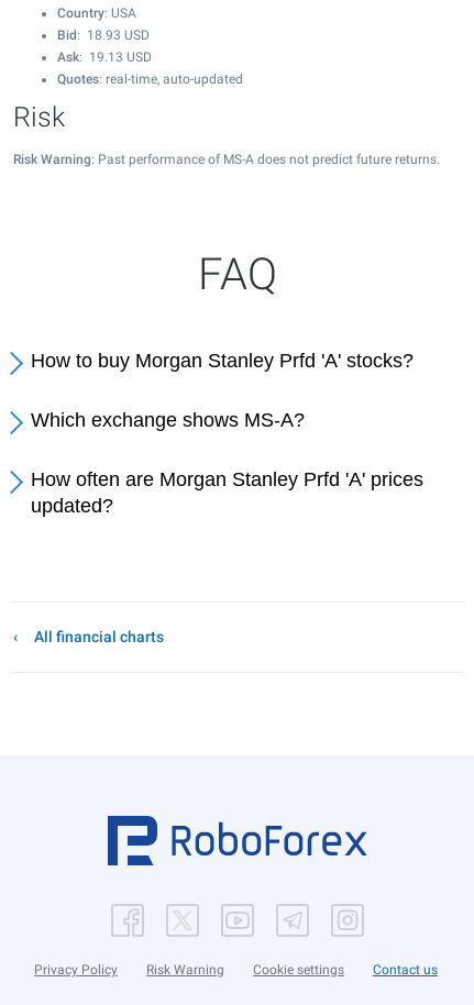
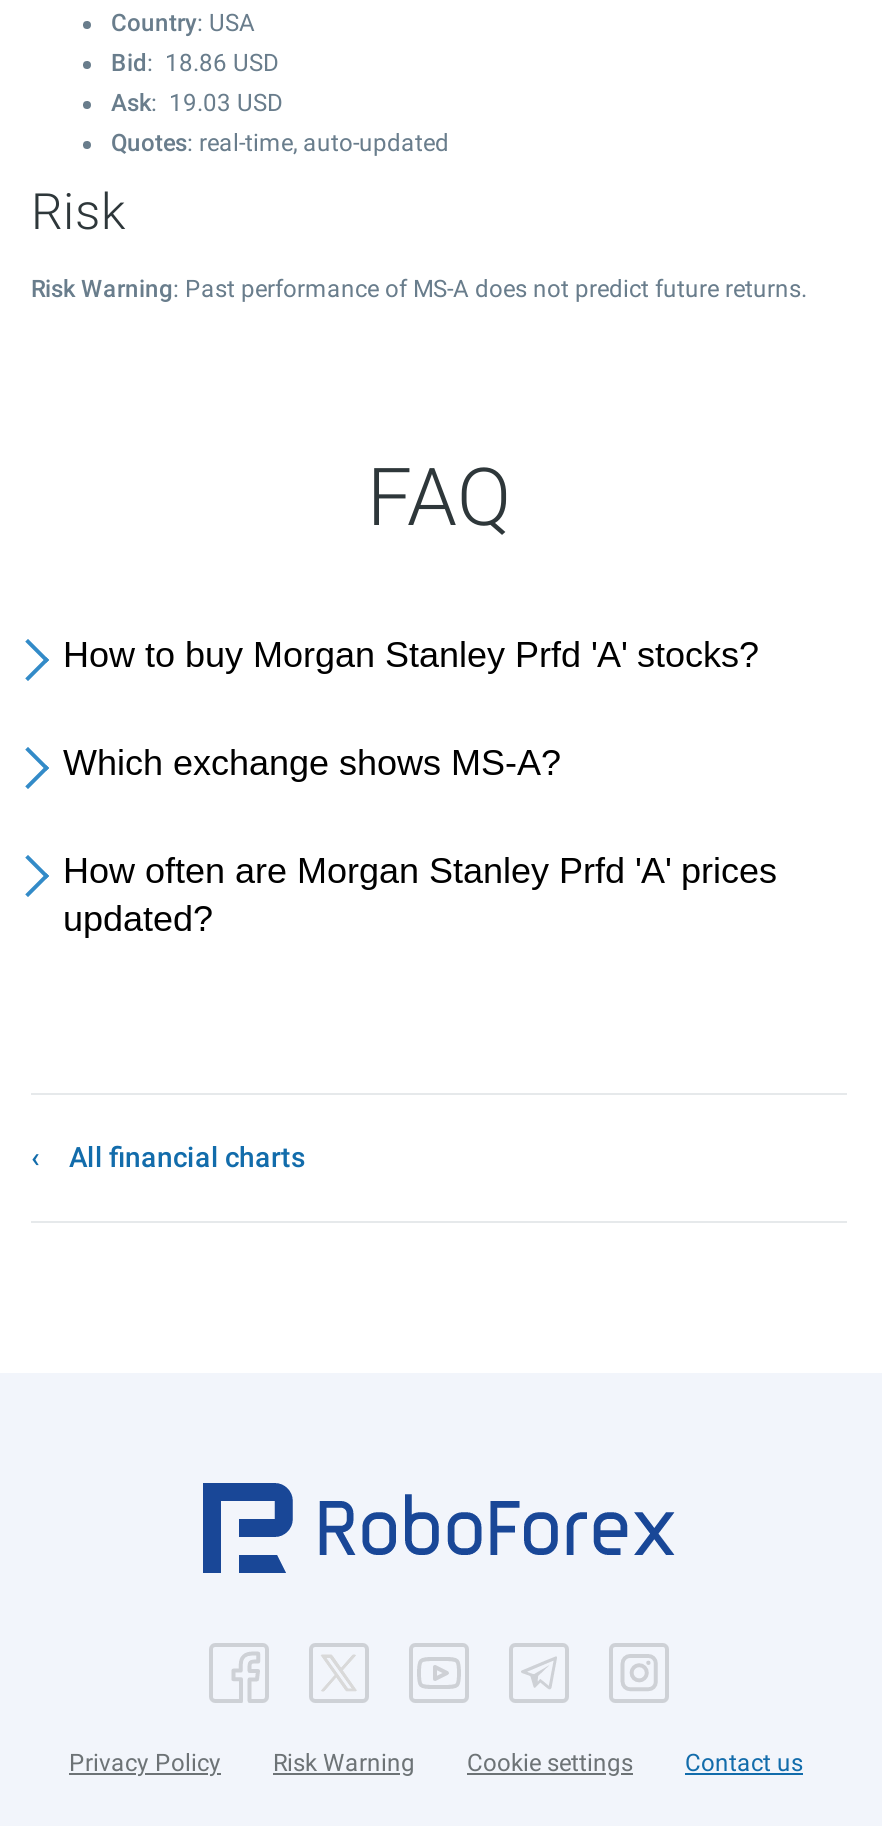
- Bid: 18.93 USD
+ Bid: 18.86 USD

- Ask: 19.13 USD
+ Ask: 19.03 USD
